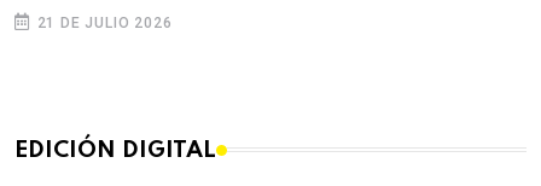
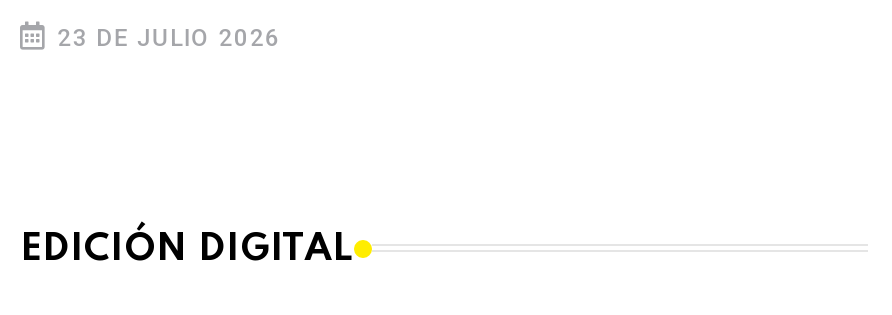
- 21 DE JULIO 2026
+ 23 DE JULIO 2026
